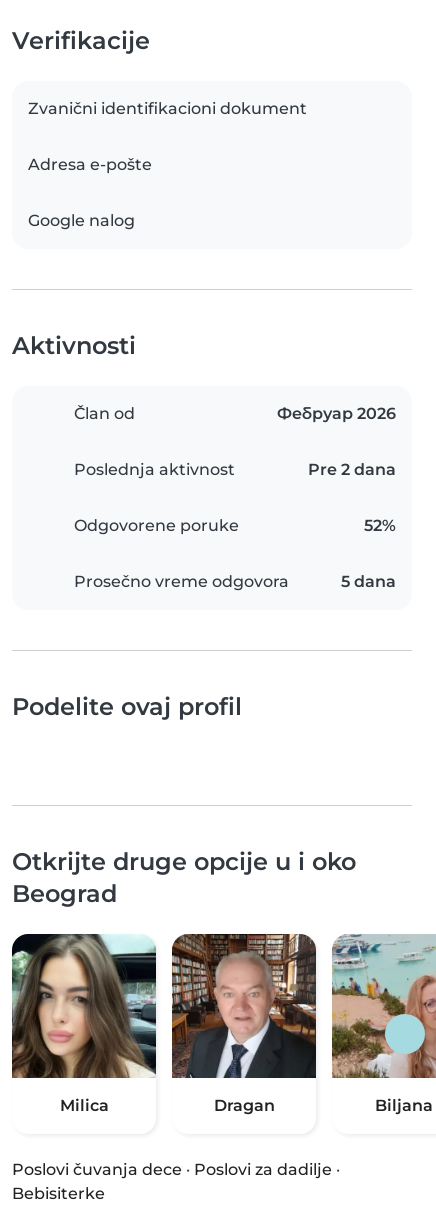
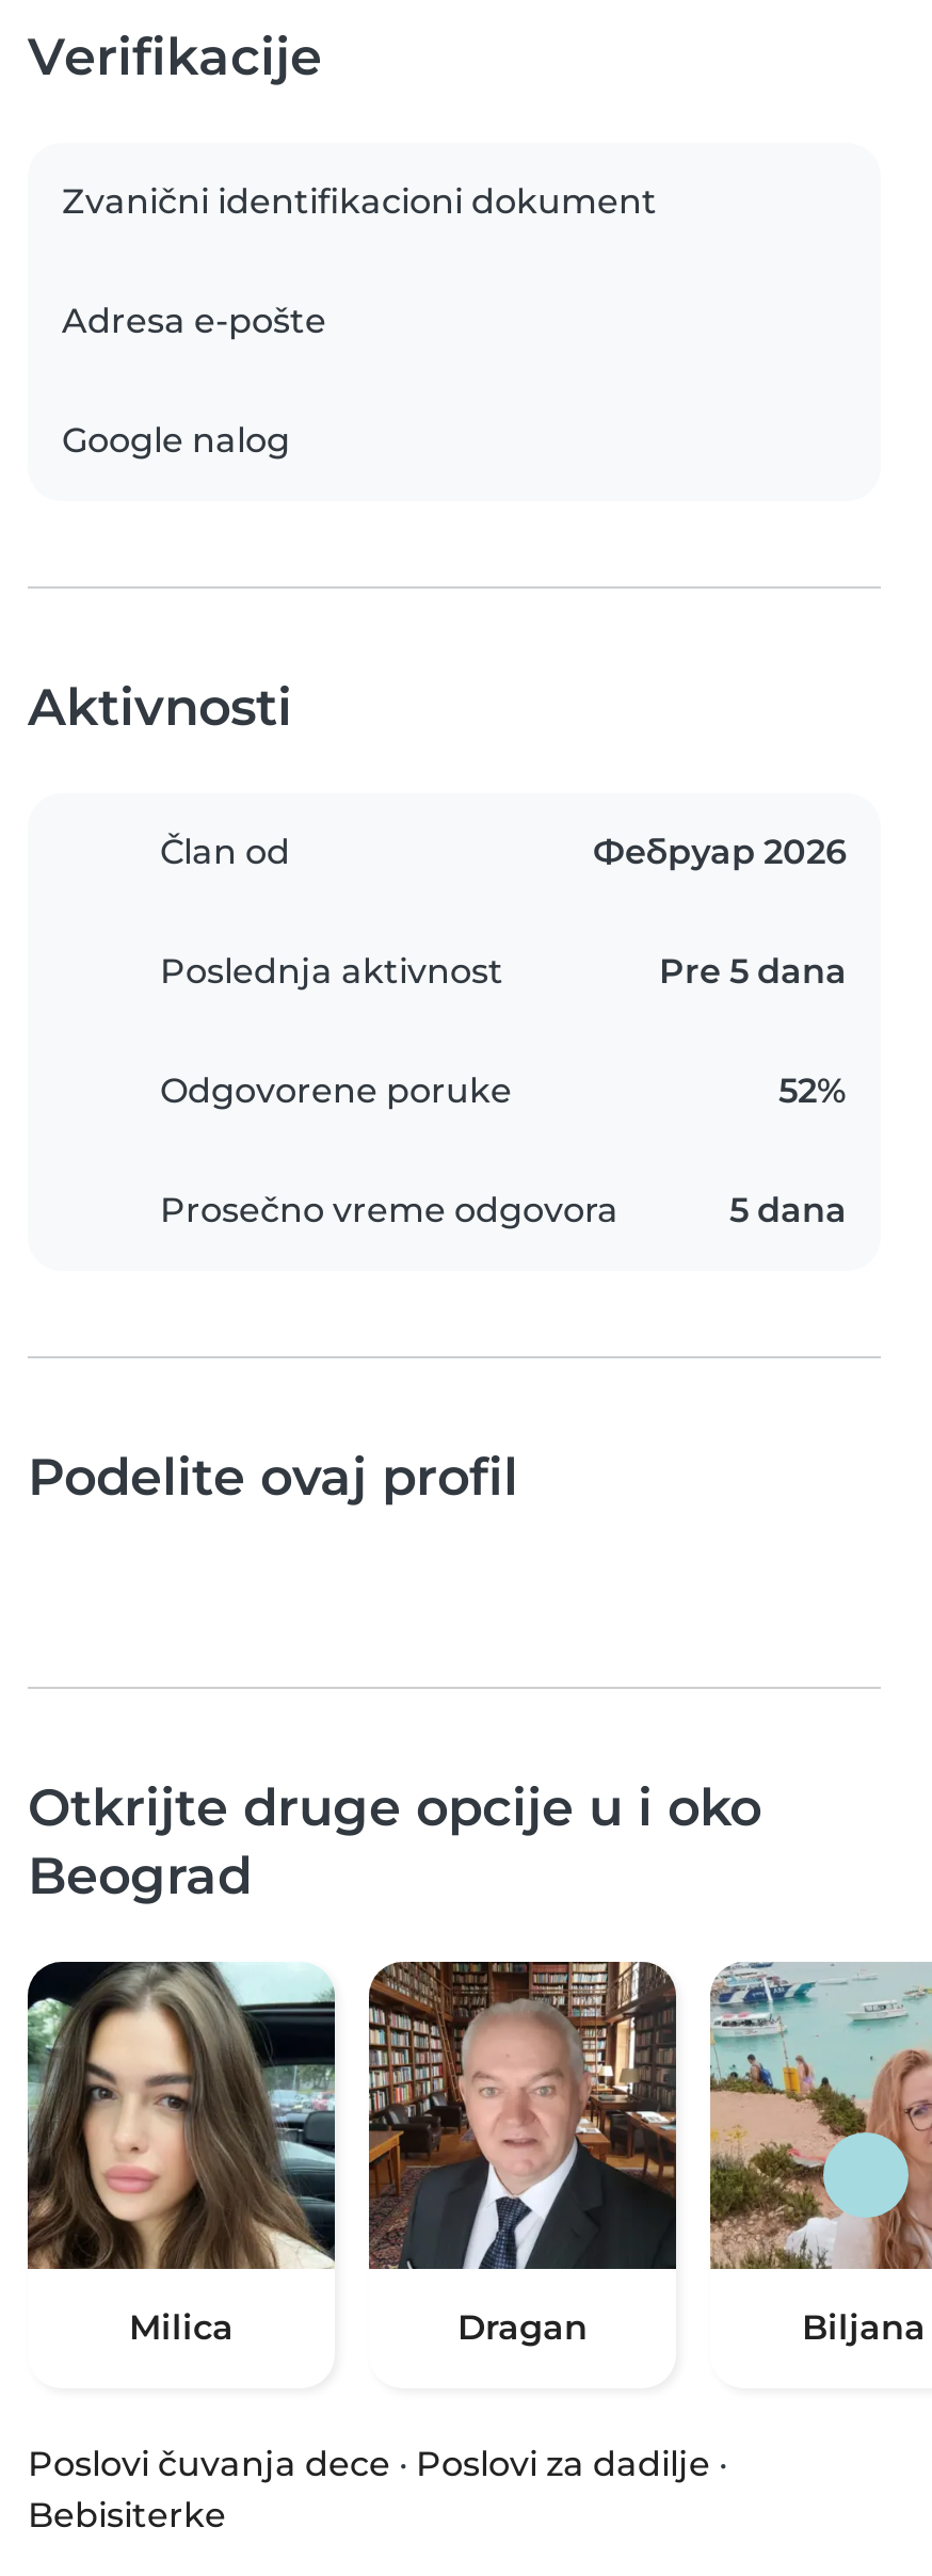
- Pre 2 dana
+ Pre 5 dana
